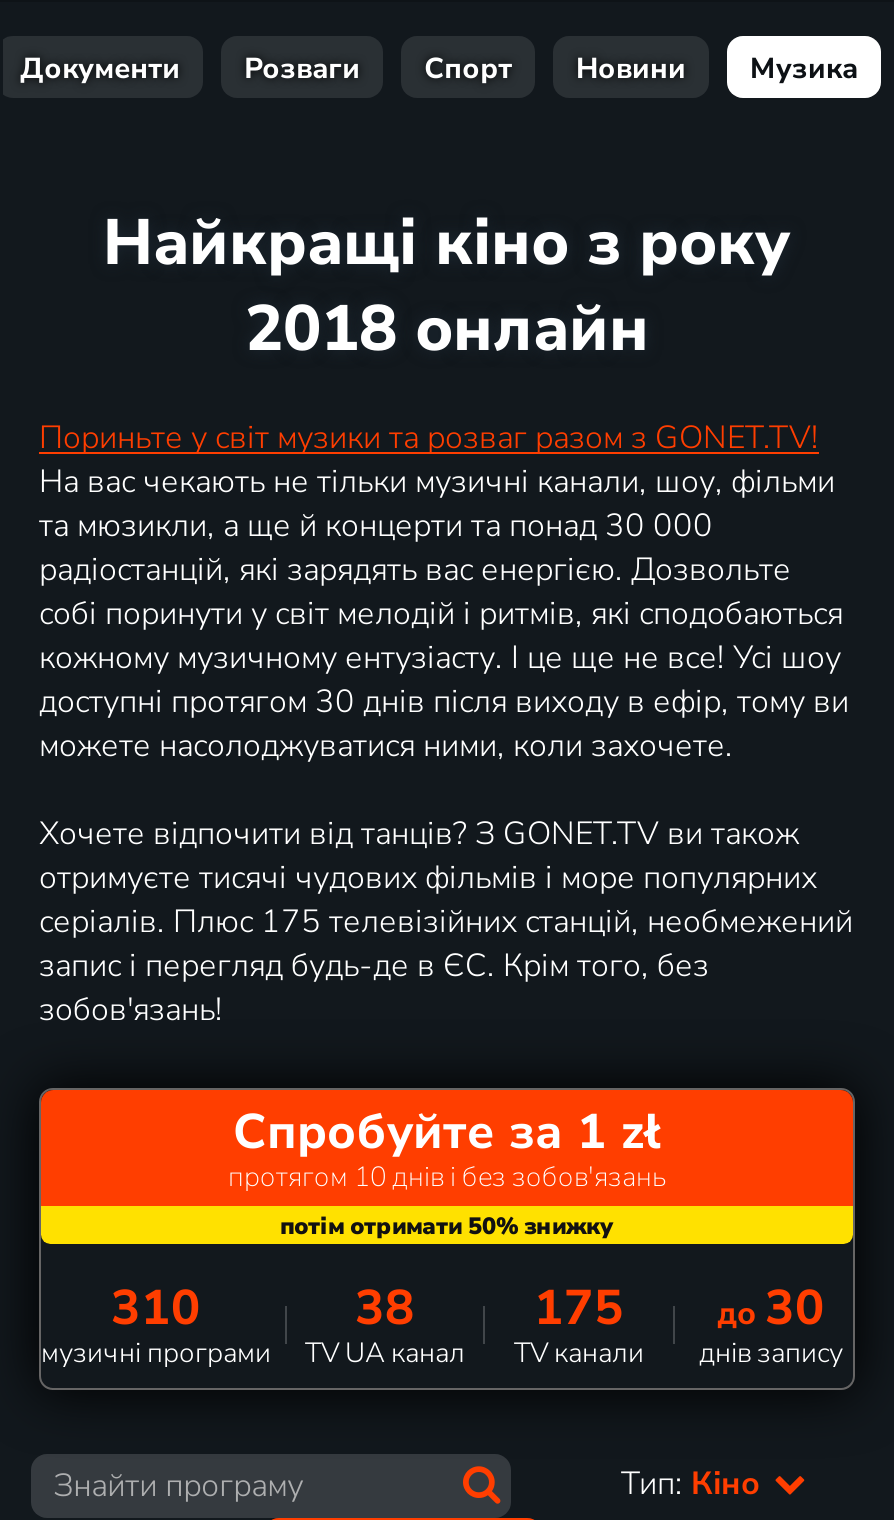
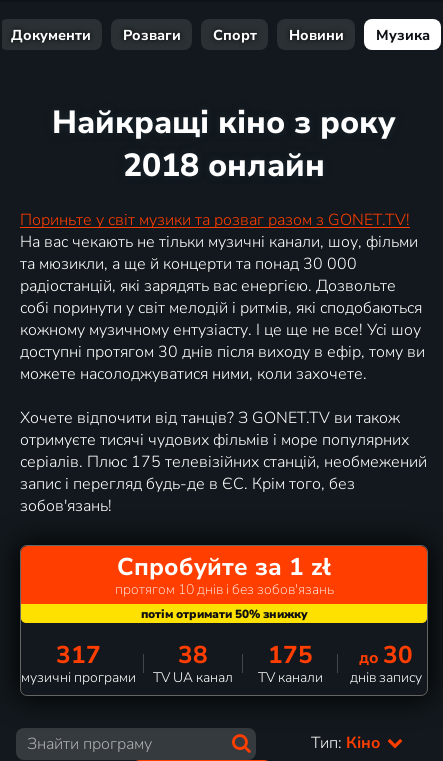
- 310
+ 317
